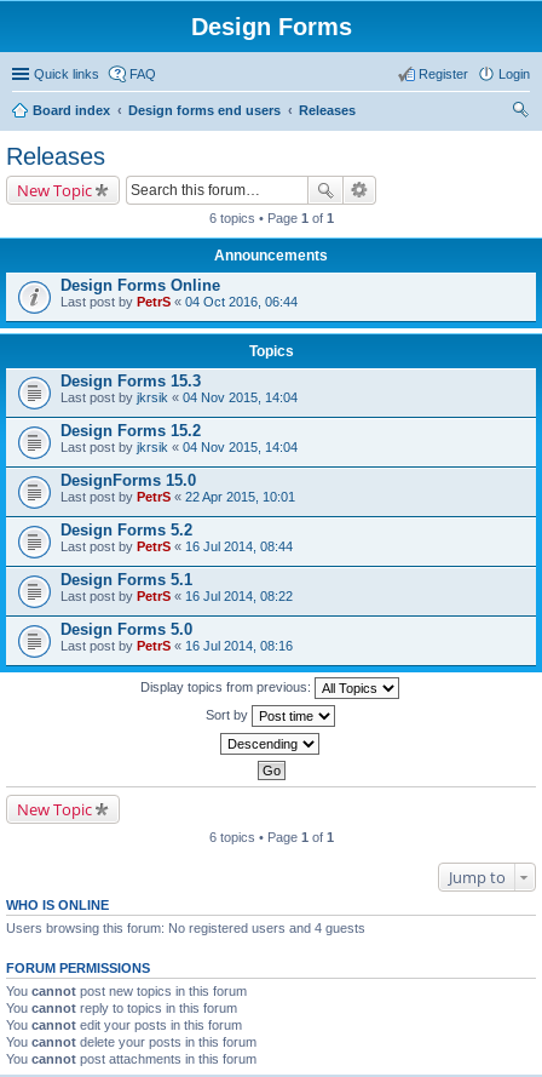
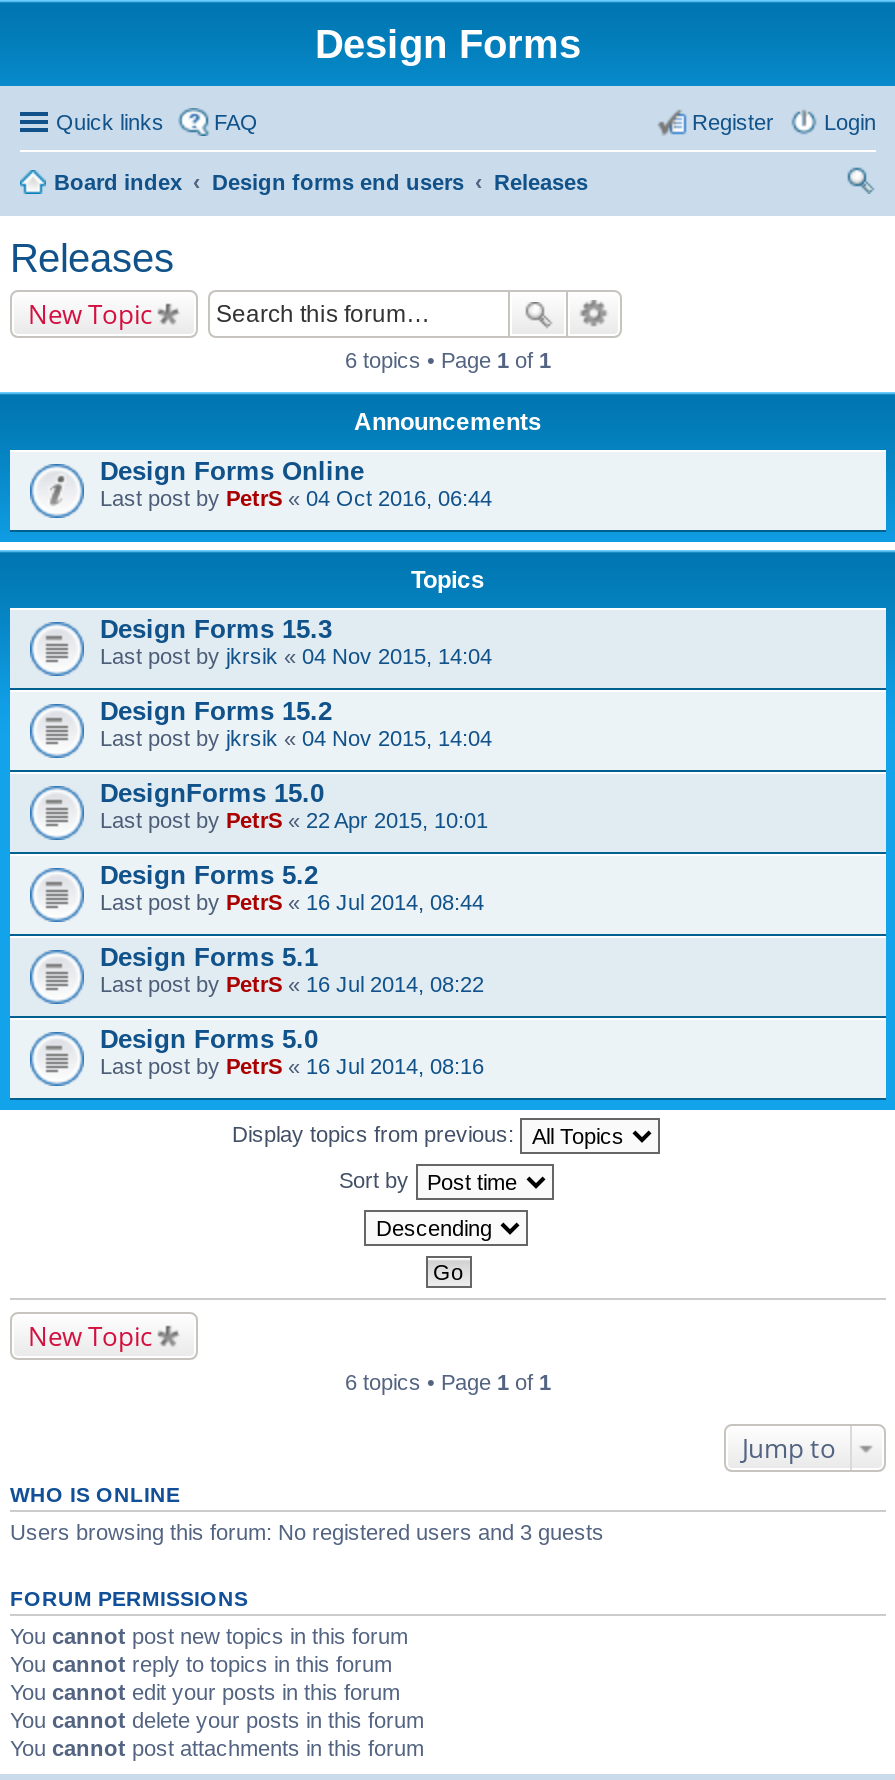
- Users browsing this forum: No registered users and 4 guests
+ Users browsing this forum: No registered users and 3 guests
